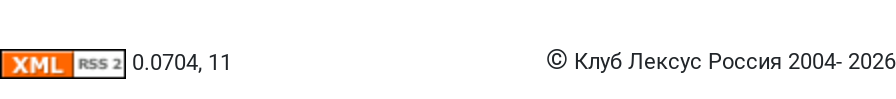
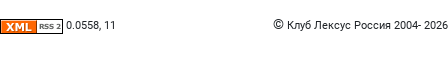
- 0.0704, 11
+ 0.0558, 11
